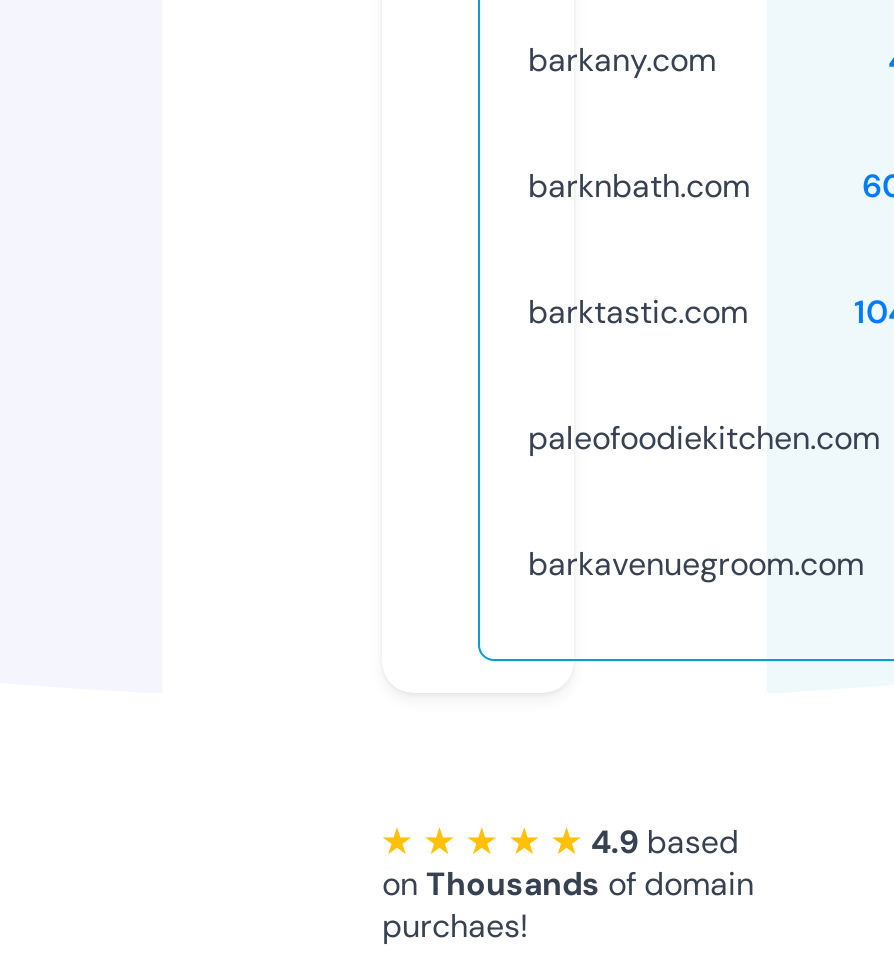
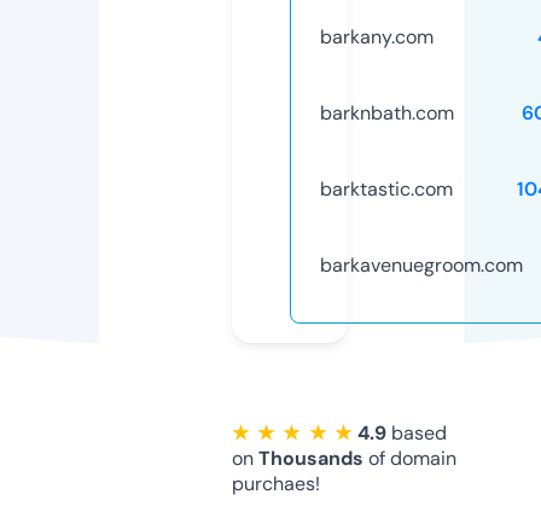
- paleofoodiekitchen.com
